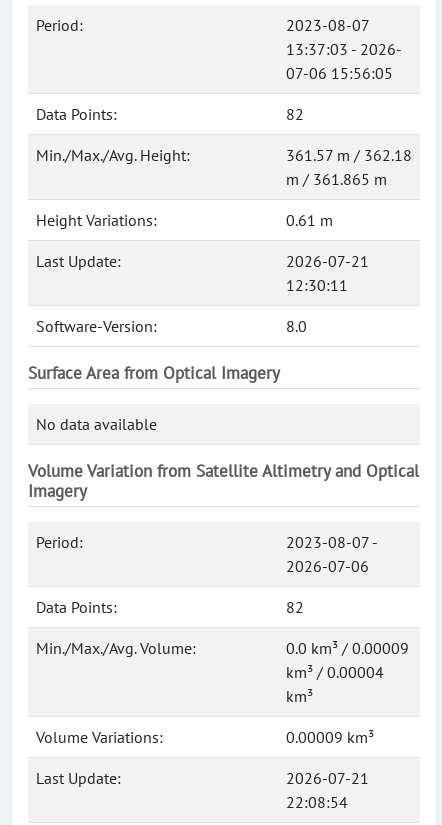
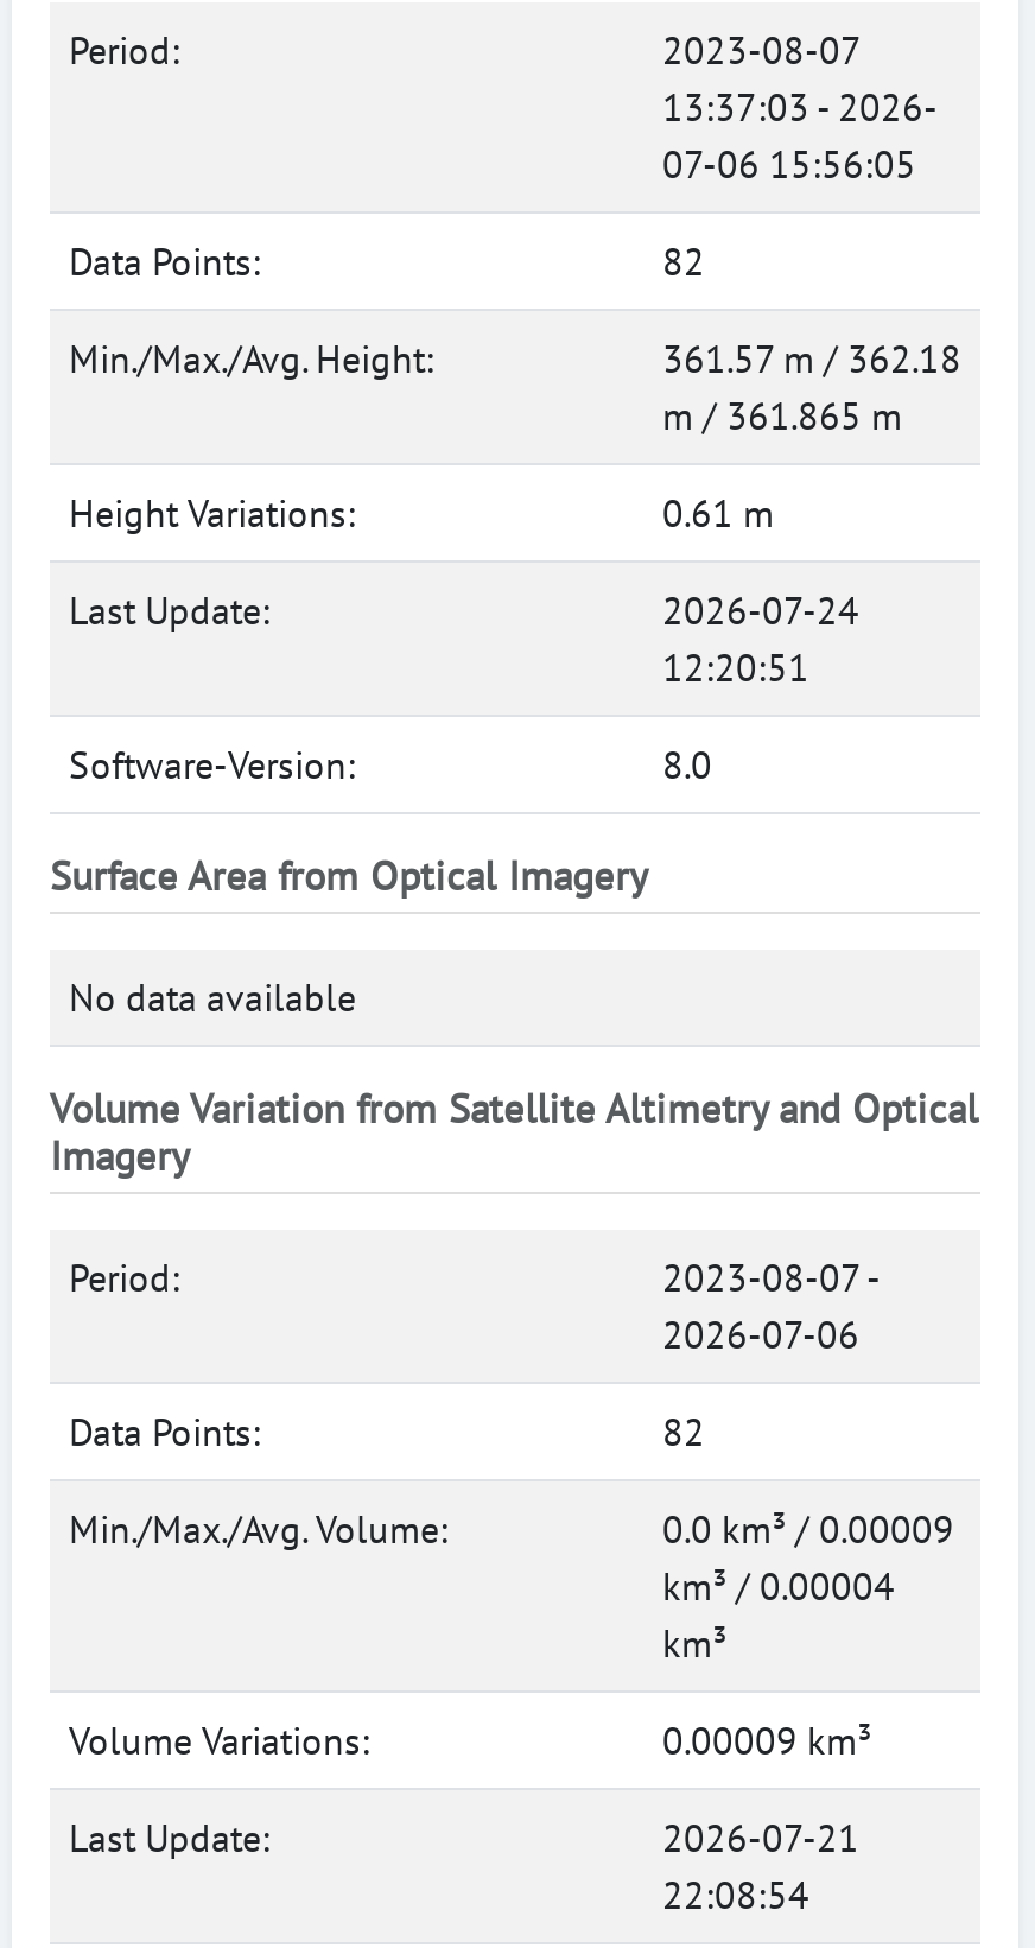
- 2026-07-21
+ 2026-07-24

- 12:30:11
+ 12:20:51
